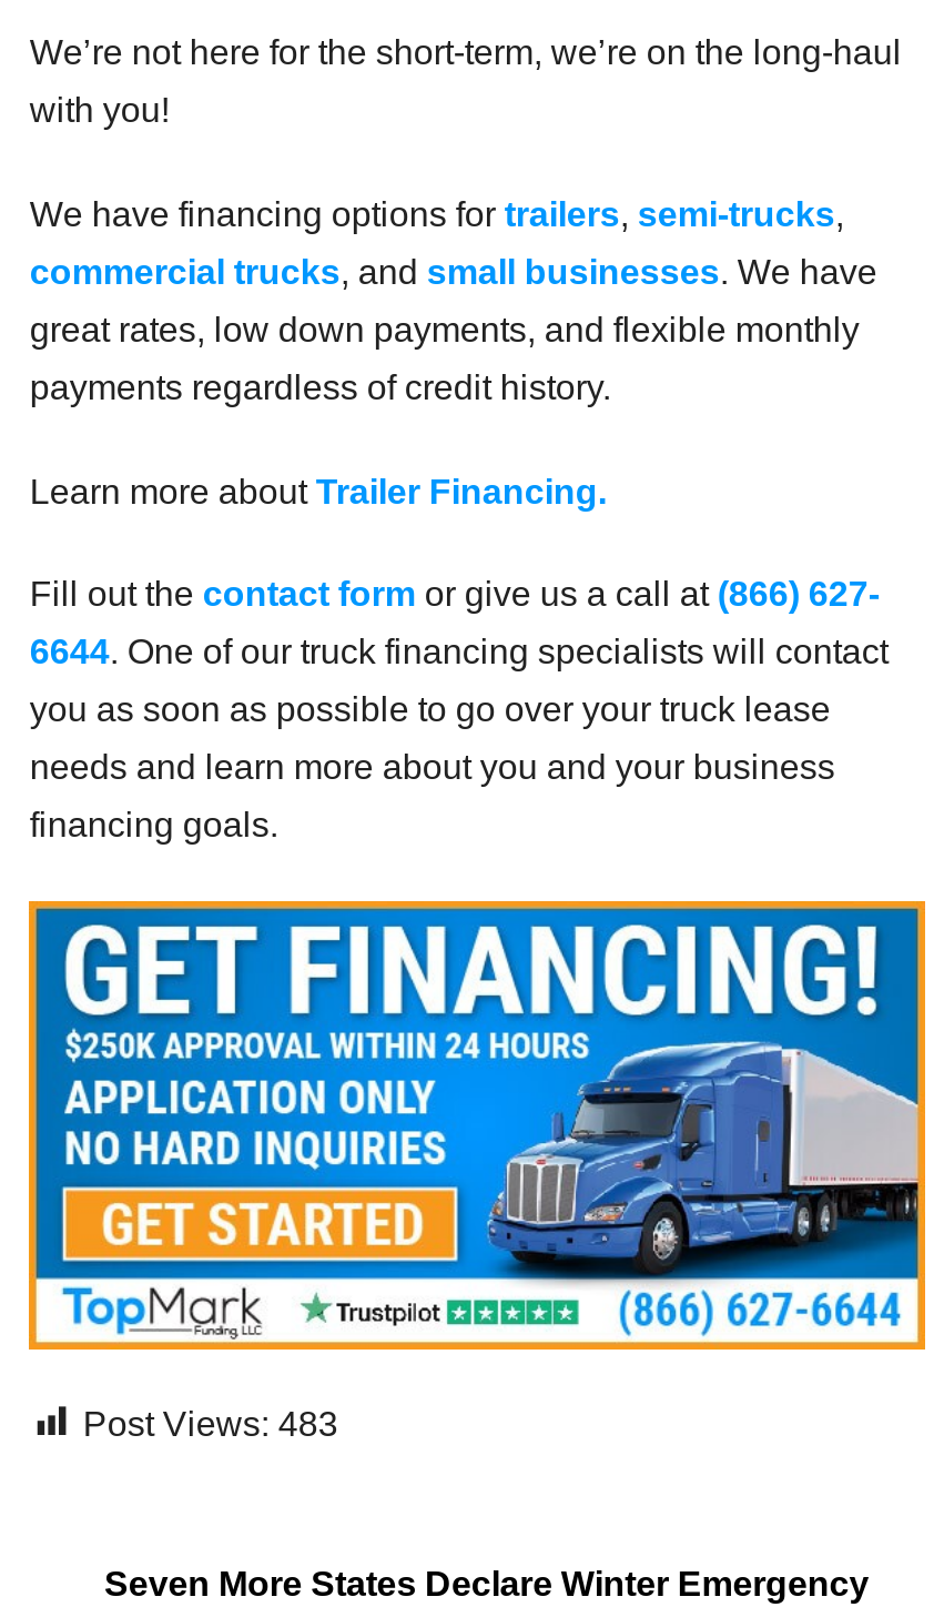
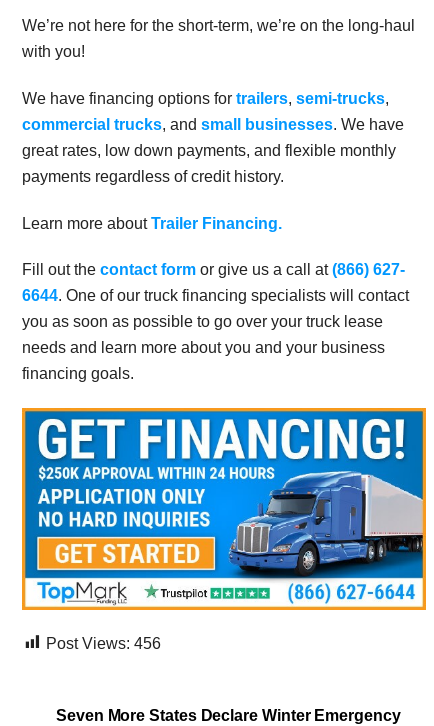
- Post Views: 483
+ Post Views: 456
